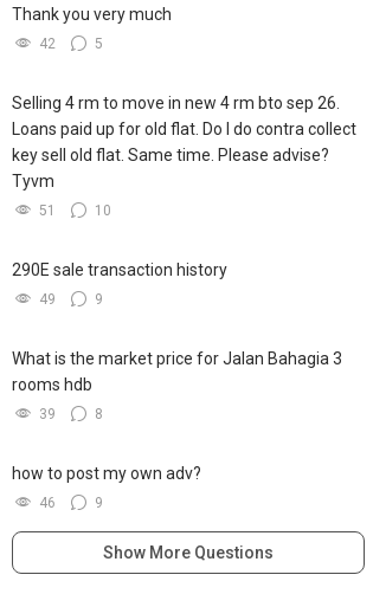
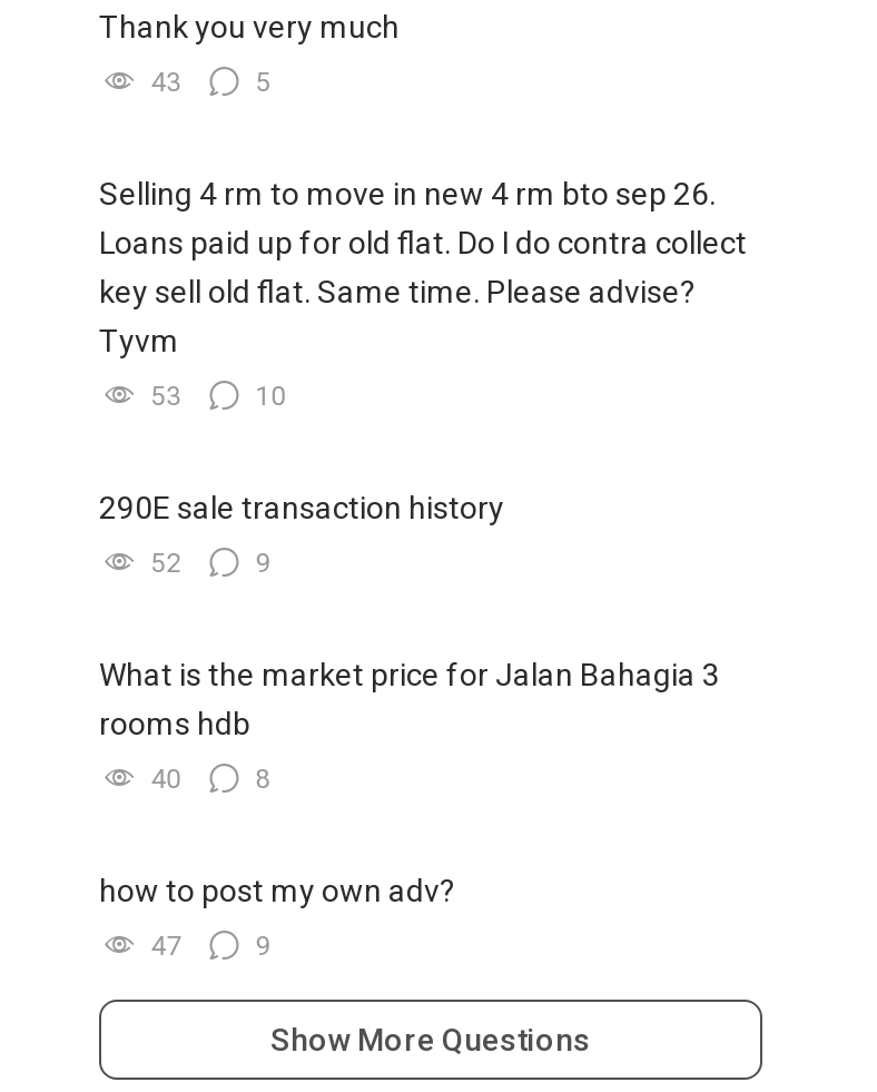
- 42
+ 43

- 51
+ 53

- 49
+ 52

- 39
+ 40

- 46
+ 47
